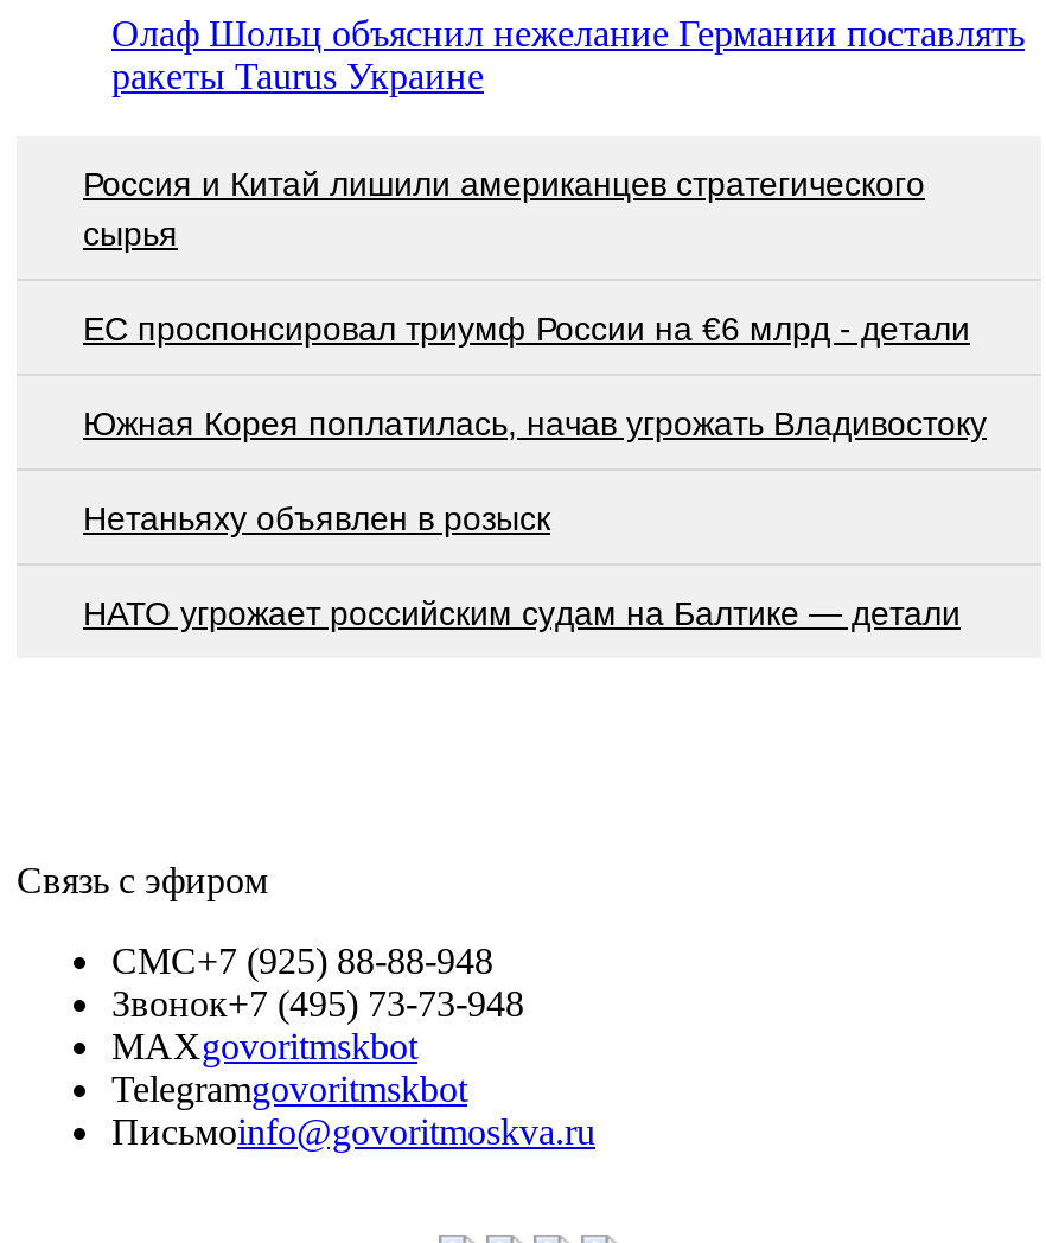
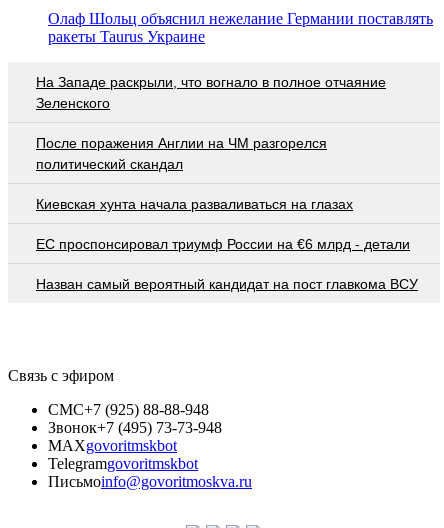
- Россия и Китай лишили американцев стратегического
- сырья
+ На Западе раскрыли, что вогнало в полное отчаяние
+ Зеленского
+ После поражения Англии на ЧМ разгорелся
+ политический скандал
+ Киевская хунта начала разваливаться на глазах

moved down: EC проспонсировал триумф России на €6 млрд - детали

- Южная Корея поплатилась, начав угрожать Владивостоку
- Нетаньяху объявлен в розыск
- НАТО угрожает российским судам на Балтике — детали
+ Назван самый вероятный кандидат на пост главкома ВСУ
